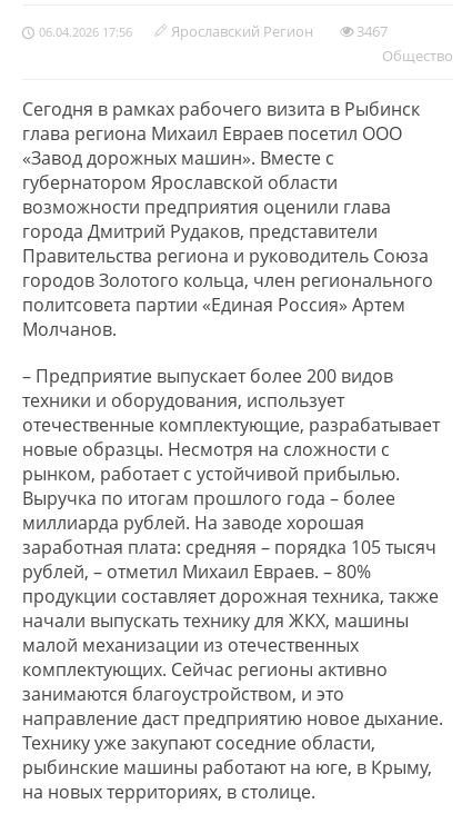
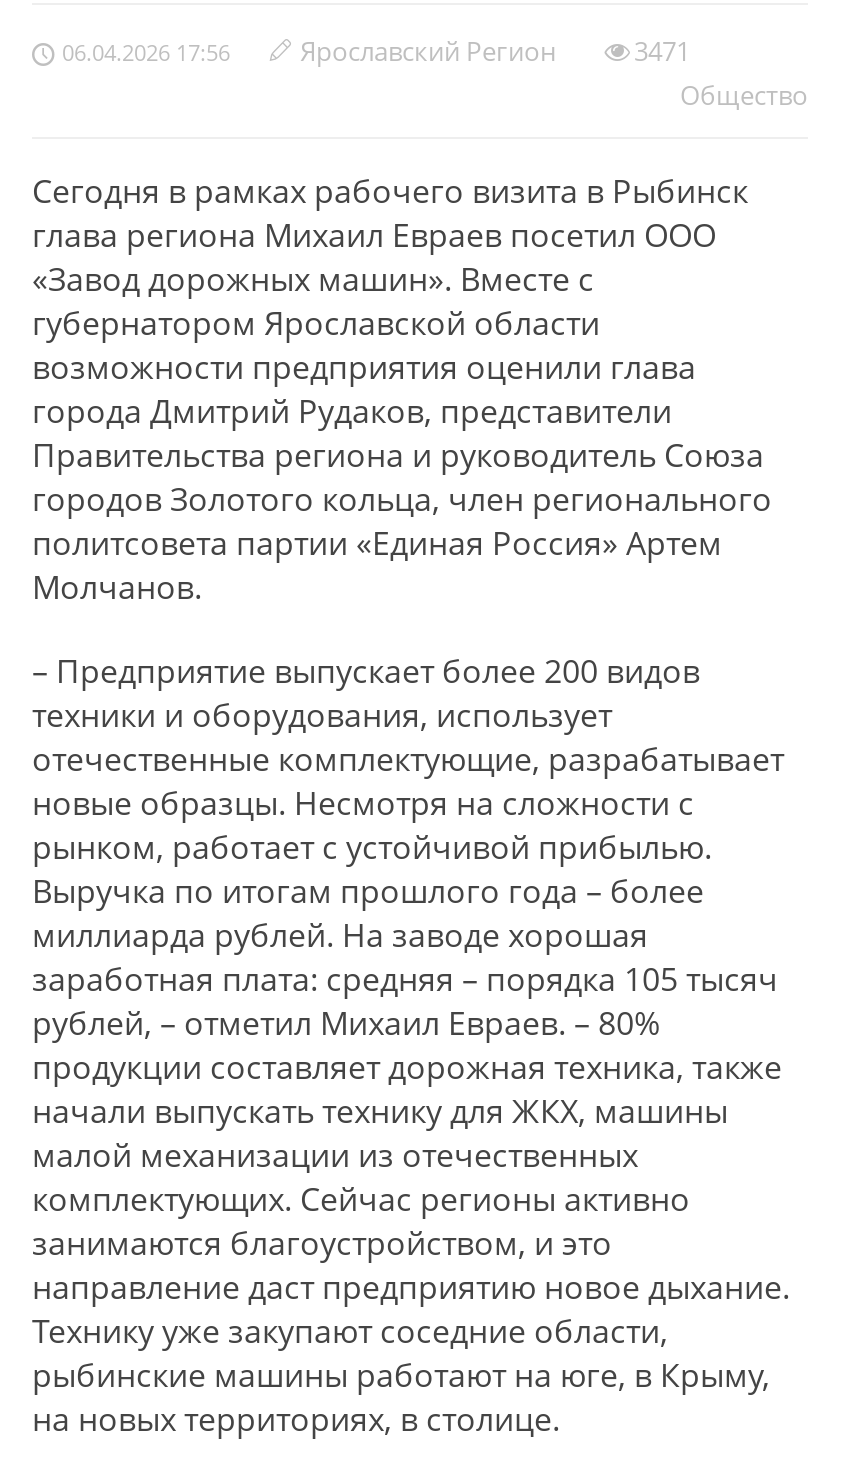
- 3467
+ 3471
